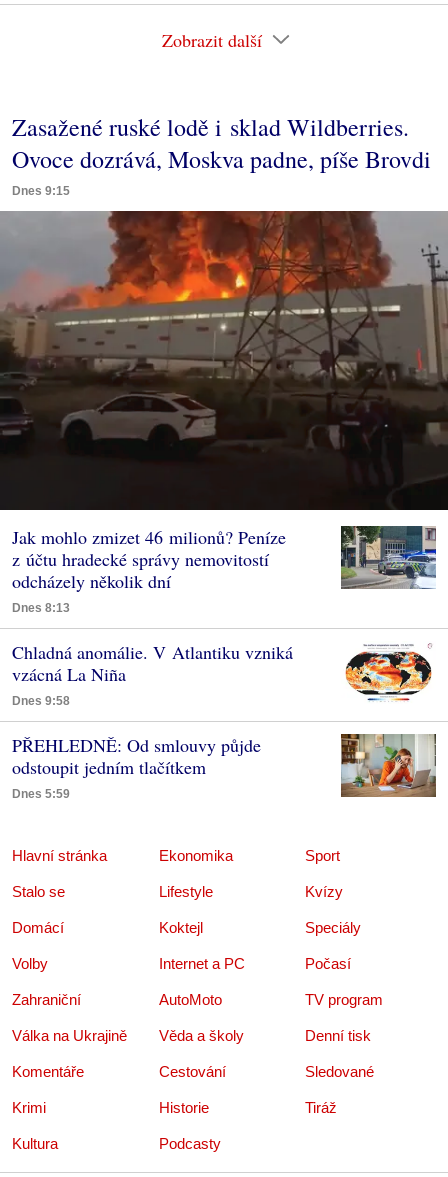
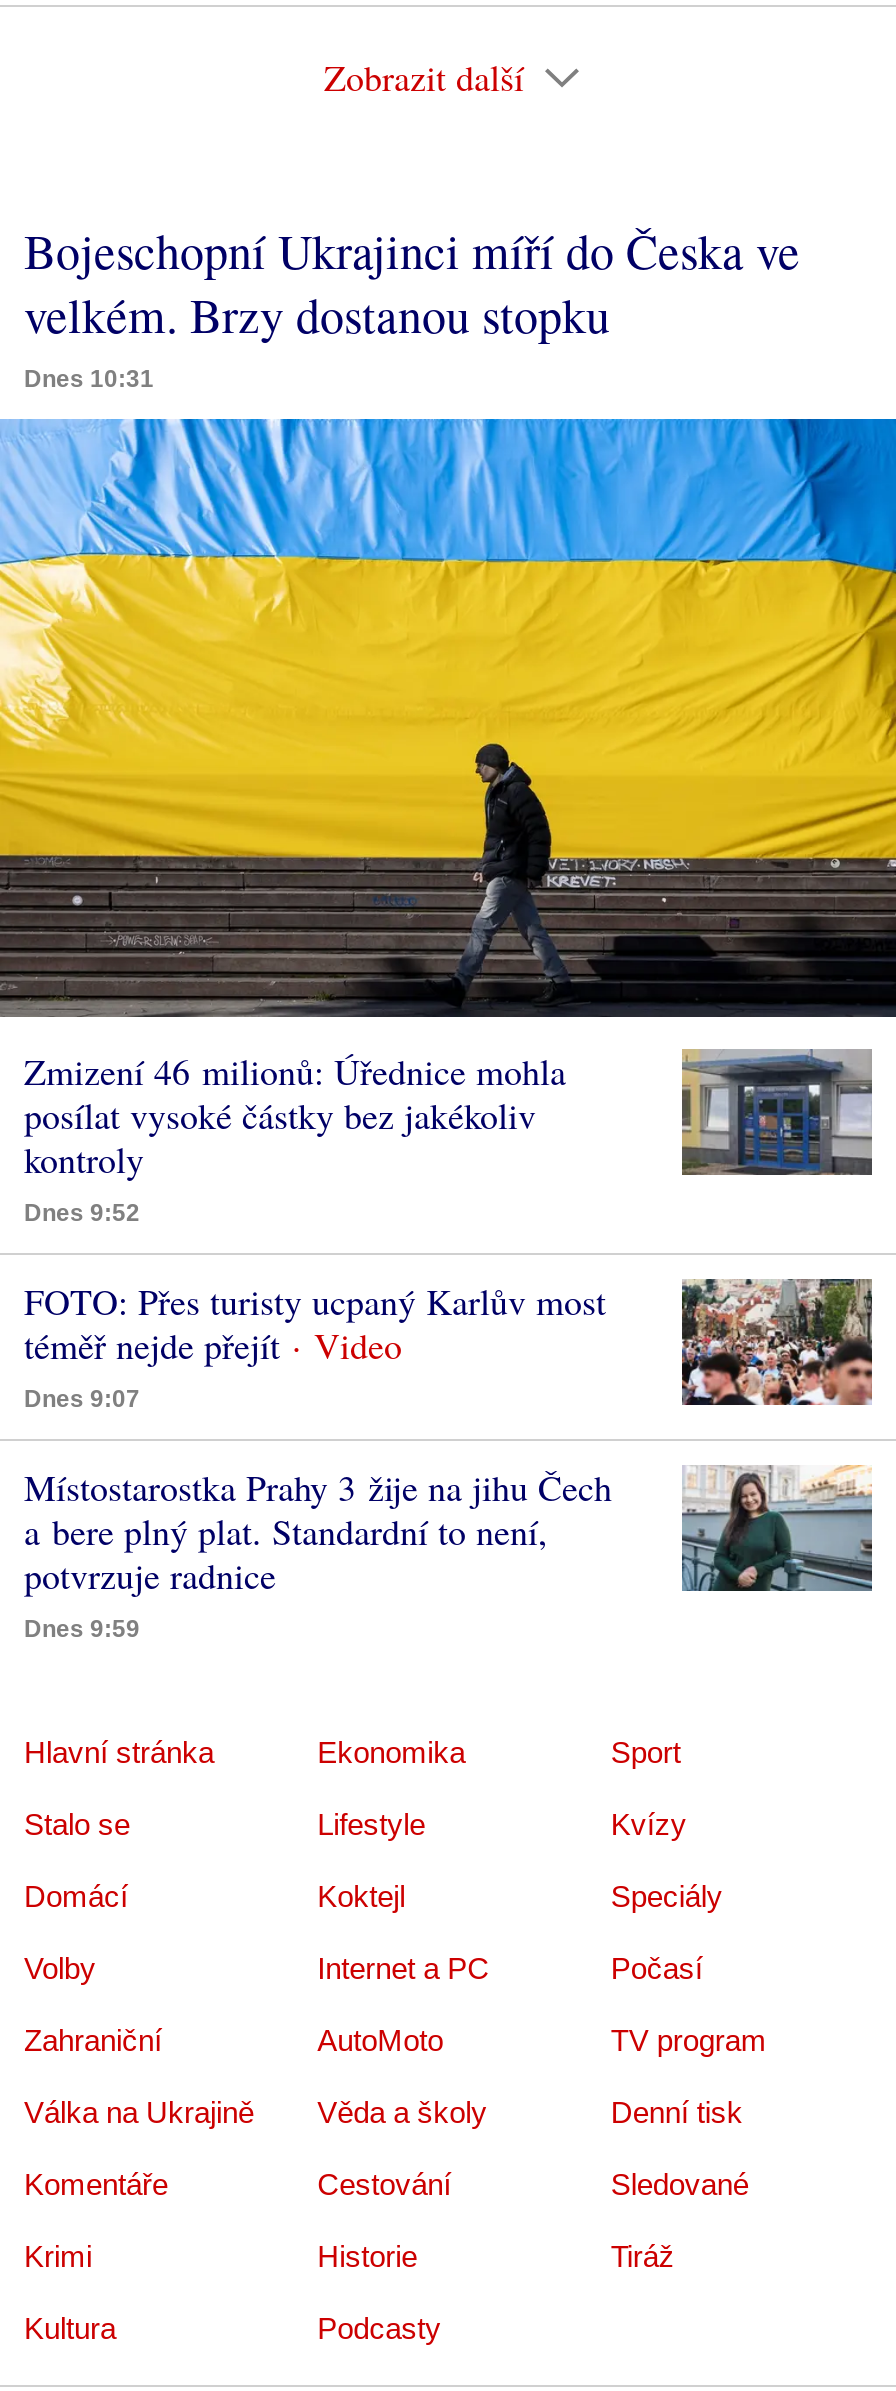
- Zasažené ruské lodě i sklad Wildberries.
- Ovoce dozrává, Moskva padne, píše Brovdi
- Dnes 9:15
+ Bojeschopní Ukrajinci míří do Česka ve
+ velkém. Brzy dostanou stopku
+ Dnes 10:31

- [image]
- Jak mohlo zmizet 46 milionů? Peníze
- z účtu hradecké správy nemovitostí
- odcházely několik dní
- Dnes 8:13
+ [image]
+ Zmizení 46 milionů: Úřednice mohla
+ posílat vysoké částky bez jakékoliv
+ kontroly
+ Dnes 9:52

- [image]
+ [image]

- Chladná anomálie. V Atlantiku vzniká
- vzácná La Niña
- Dnes 9:58
+ FOTO: Přes turisty ucpaný Karlův most
+ téměř nejde přejít
+ Dnes 9:07

- [image]
+ [image]

- PŘEHLEDNĚ: Od smlouvy půjde
- odstoupit jedním tlačítkem
- Dnes 5:59
+ Místostarostka Prahy 3 žije na jihu Čech
+ a bere plný plat. Standardní to není,
+ potvrzuje radnice
+ Dnes 9:59

- [image]
+ [image]
